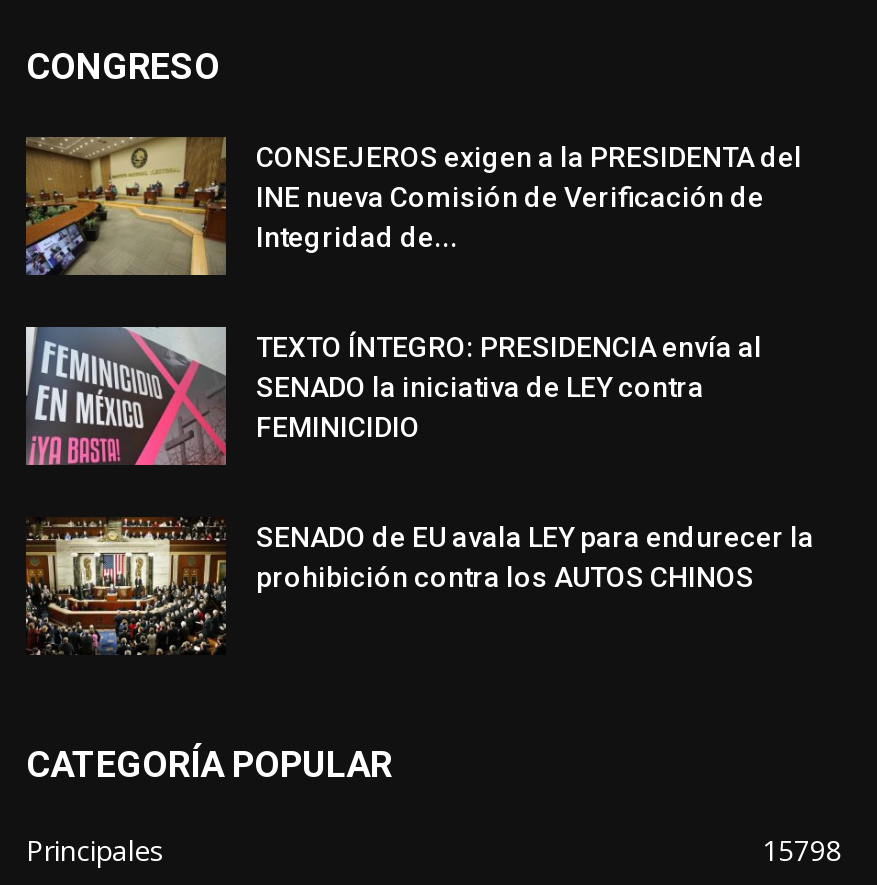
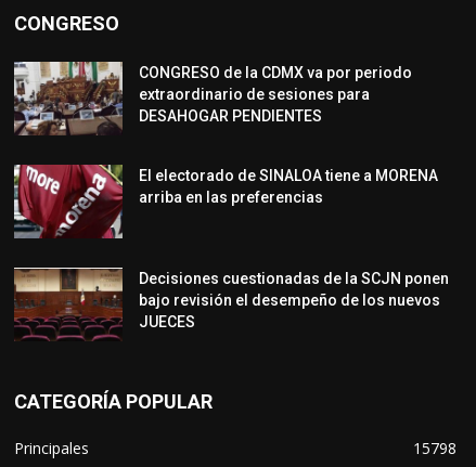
- [image]
- CONSEJEROS exigen a la PRESIDENTA del
- INE nueva Comisión de Verificación de
- Integridad de...
+ [image]
+ CONGRESO de la CDMX va por periodo
+ extraordinario de sesiones para
+ DESAHOGAR PENDIENTES

- [image]
- TEXTO ÍNTEGRO: PRESIDENCIA envía al
- SENADO la iniciativa de LEY contra
- FEMINICIDIO
+ [image]
+ El electorado de SINALOA tiene a MORENA
+ arriba en las preferencias

- [image]
- SENADO de EU avala LEY para endurecer la
- prohibición contra los AUTOS CHINOS
+ [image]
+ Decisiones cuestionadas de la SCJN ponen
+ bajo revisión el desempeño de los nuevos
+ JUECES
